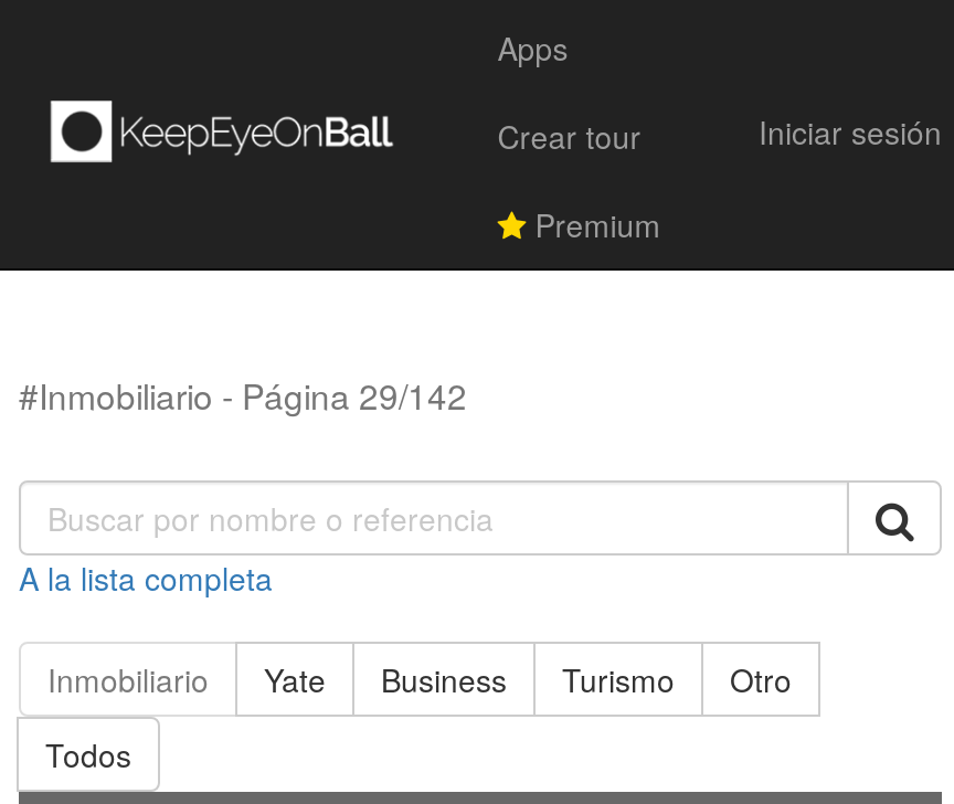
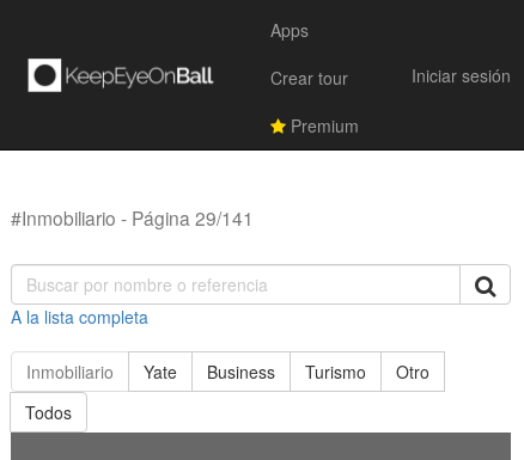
- #Inmobiliario - Página 29/142
+ #Inmobiliario - Página 29/141
